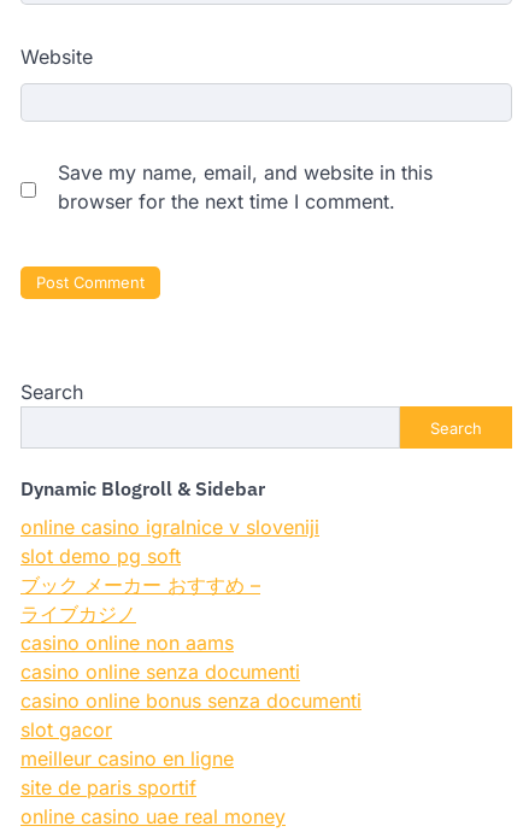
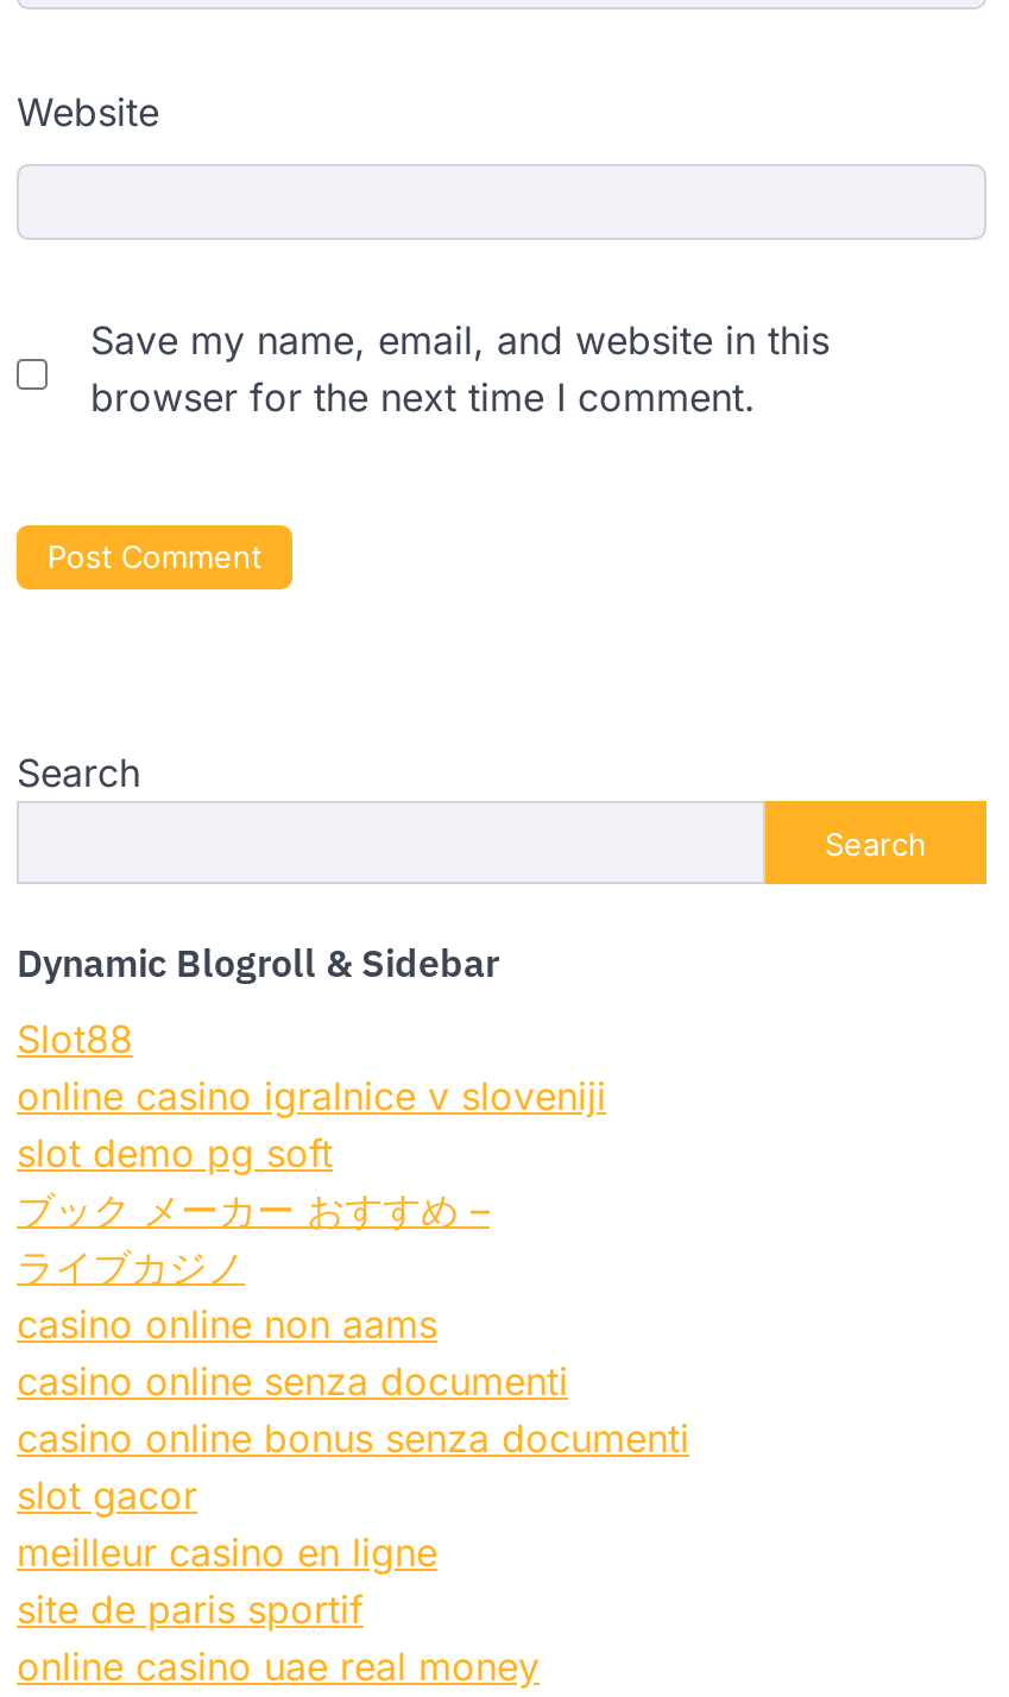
+ Slot88
